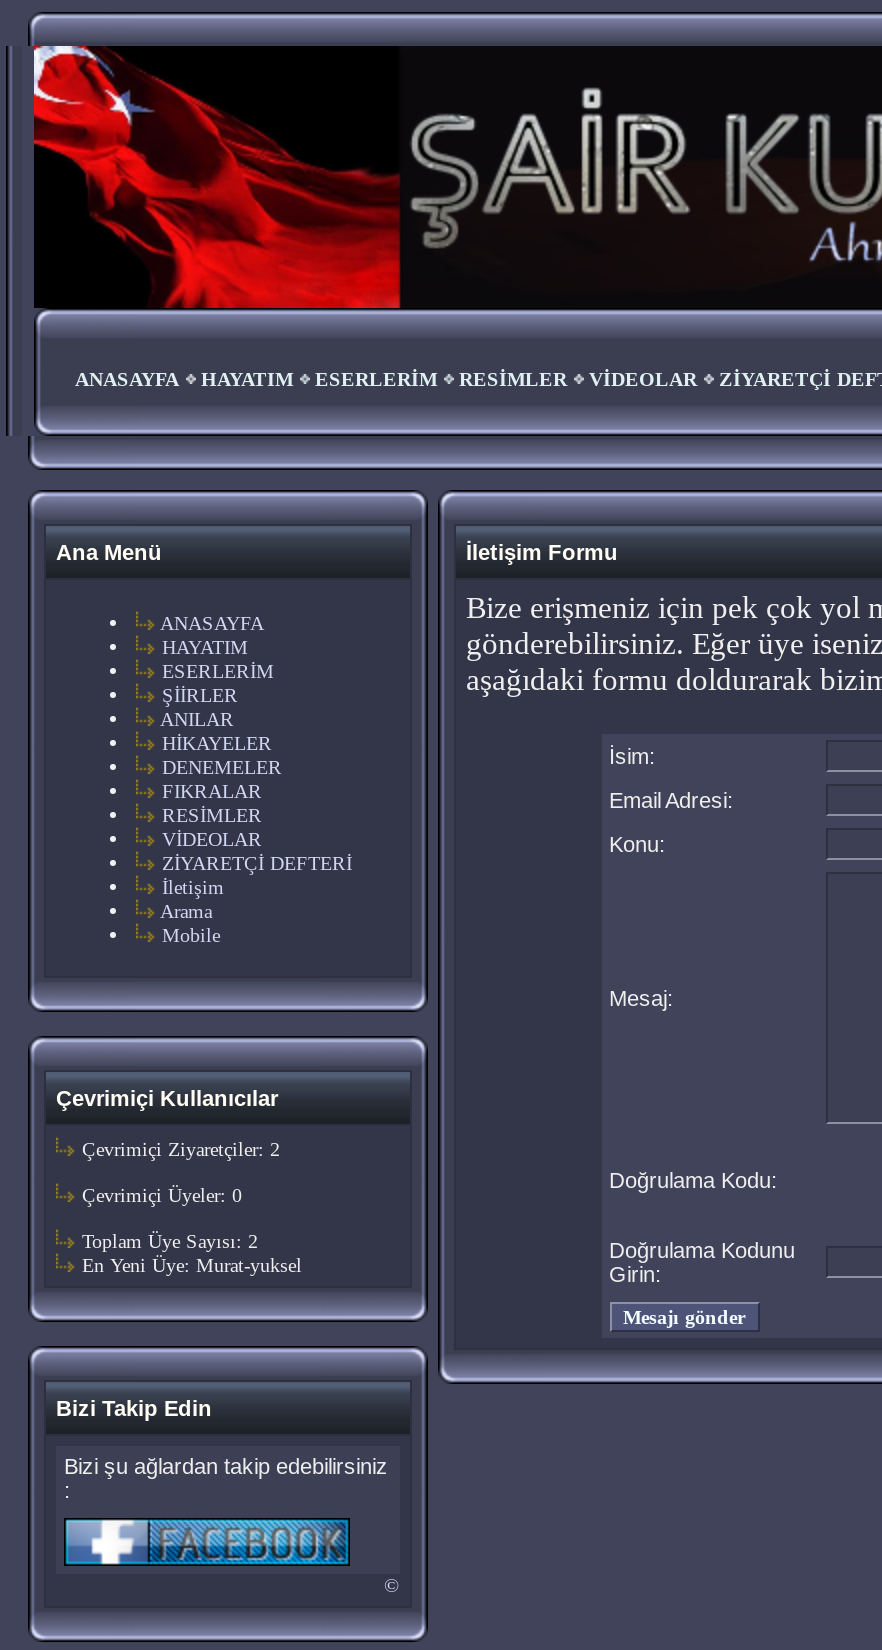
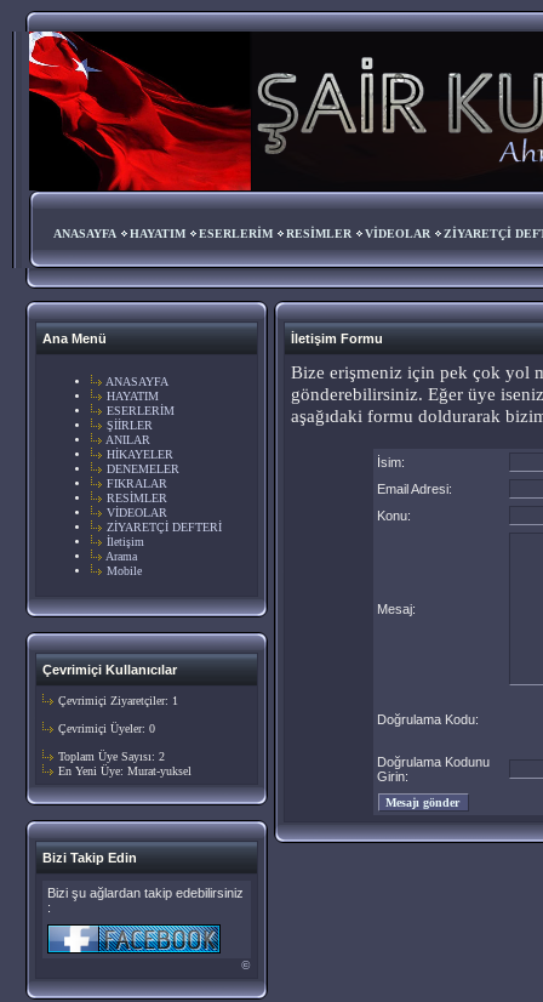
- Çevrimiçi Ziyaretçiler: 2
+ Çevrimiçi Ziyaretçiler: 1
